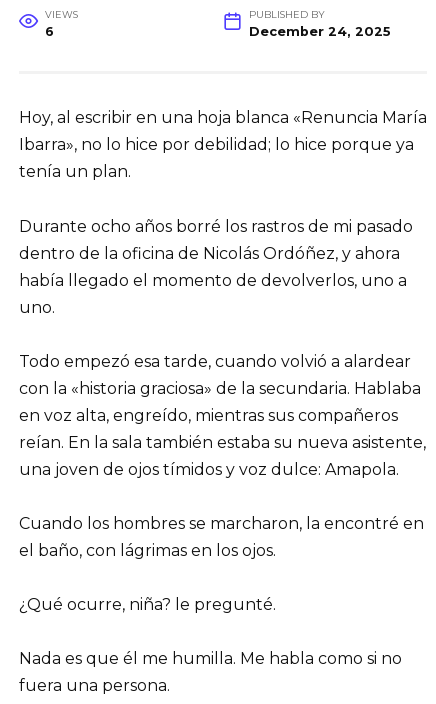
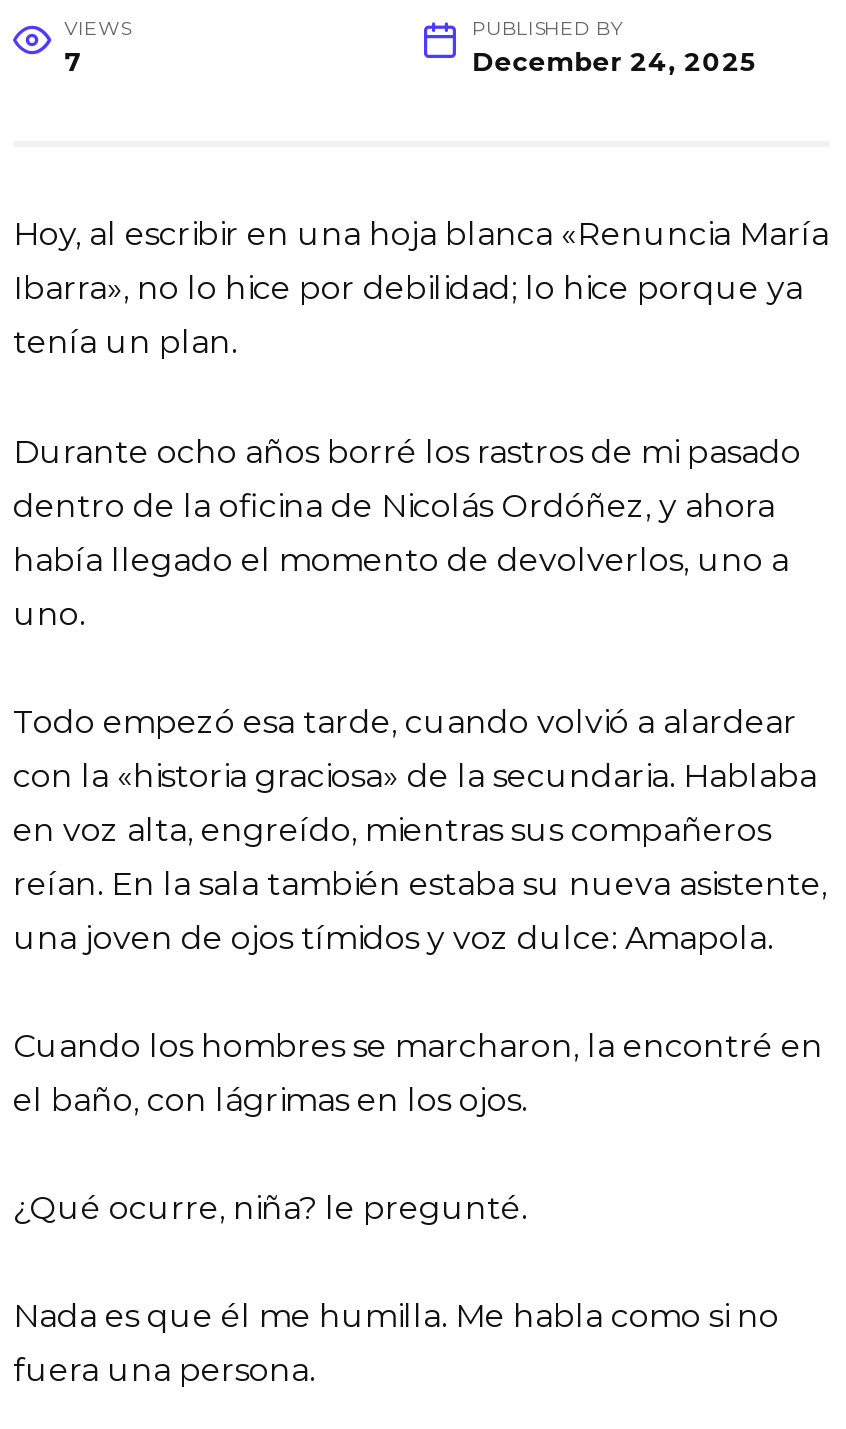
- 6
+ 7
